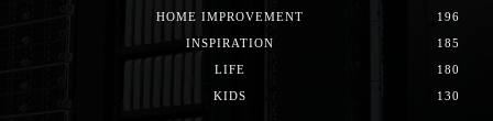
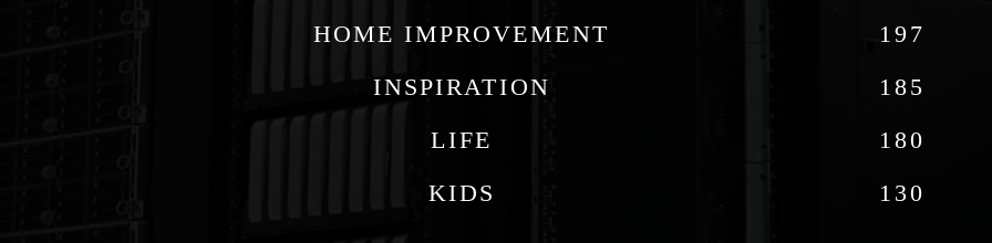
- 196
+ 197
